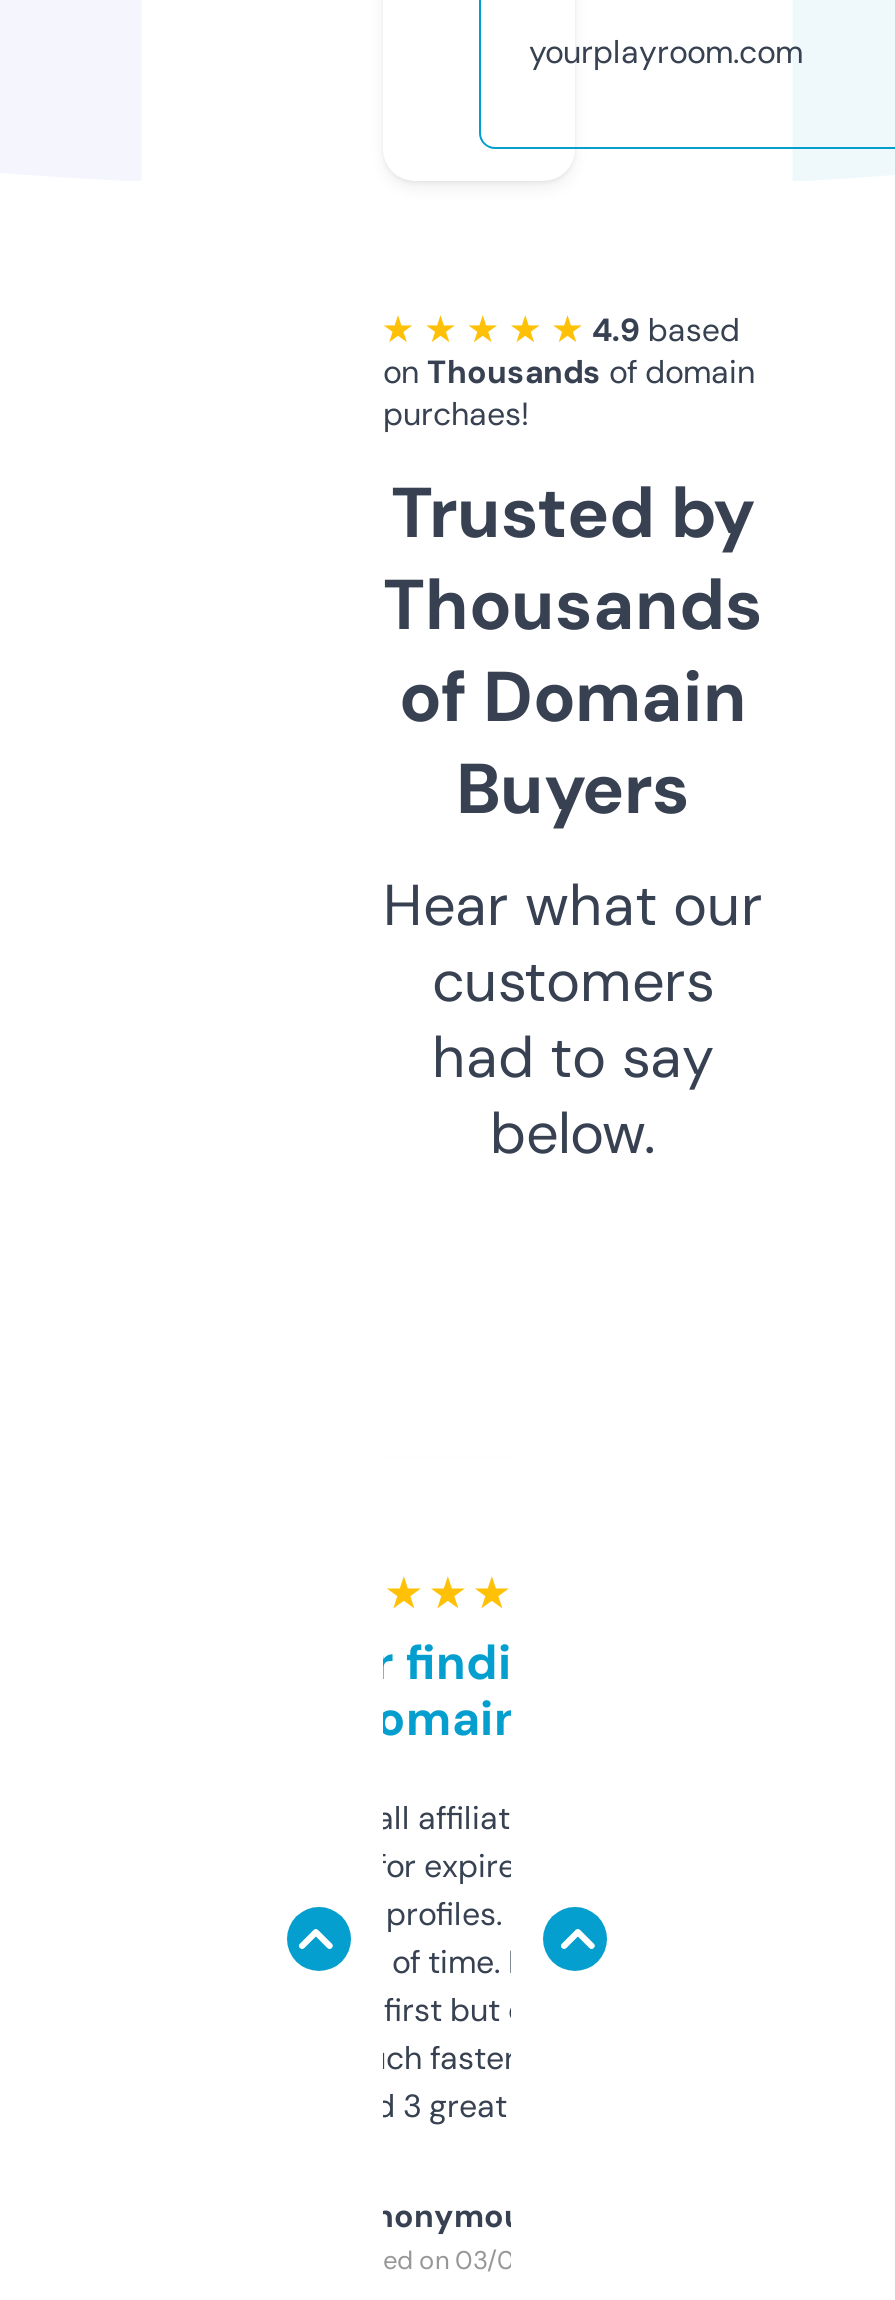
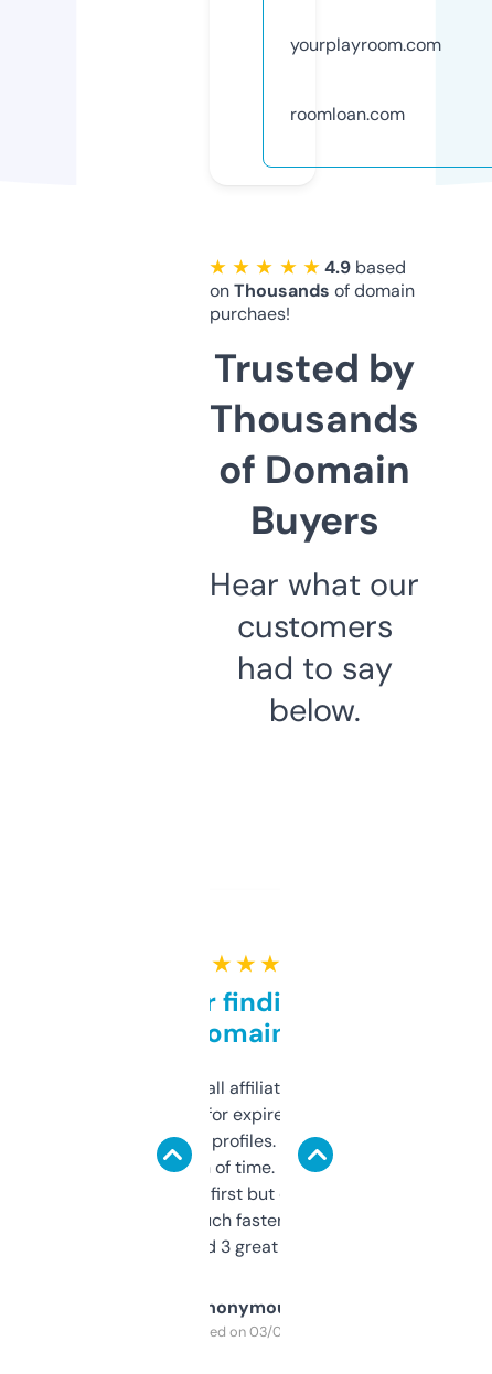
+ roomloan.com
